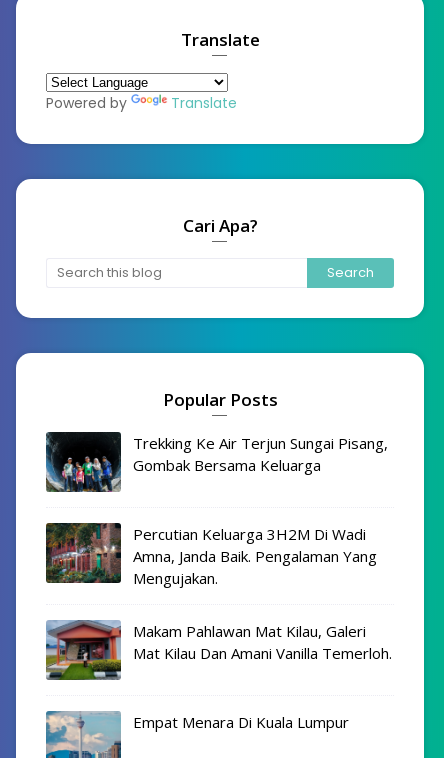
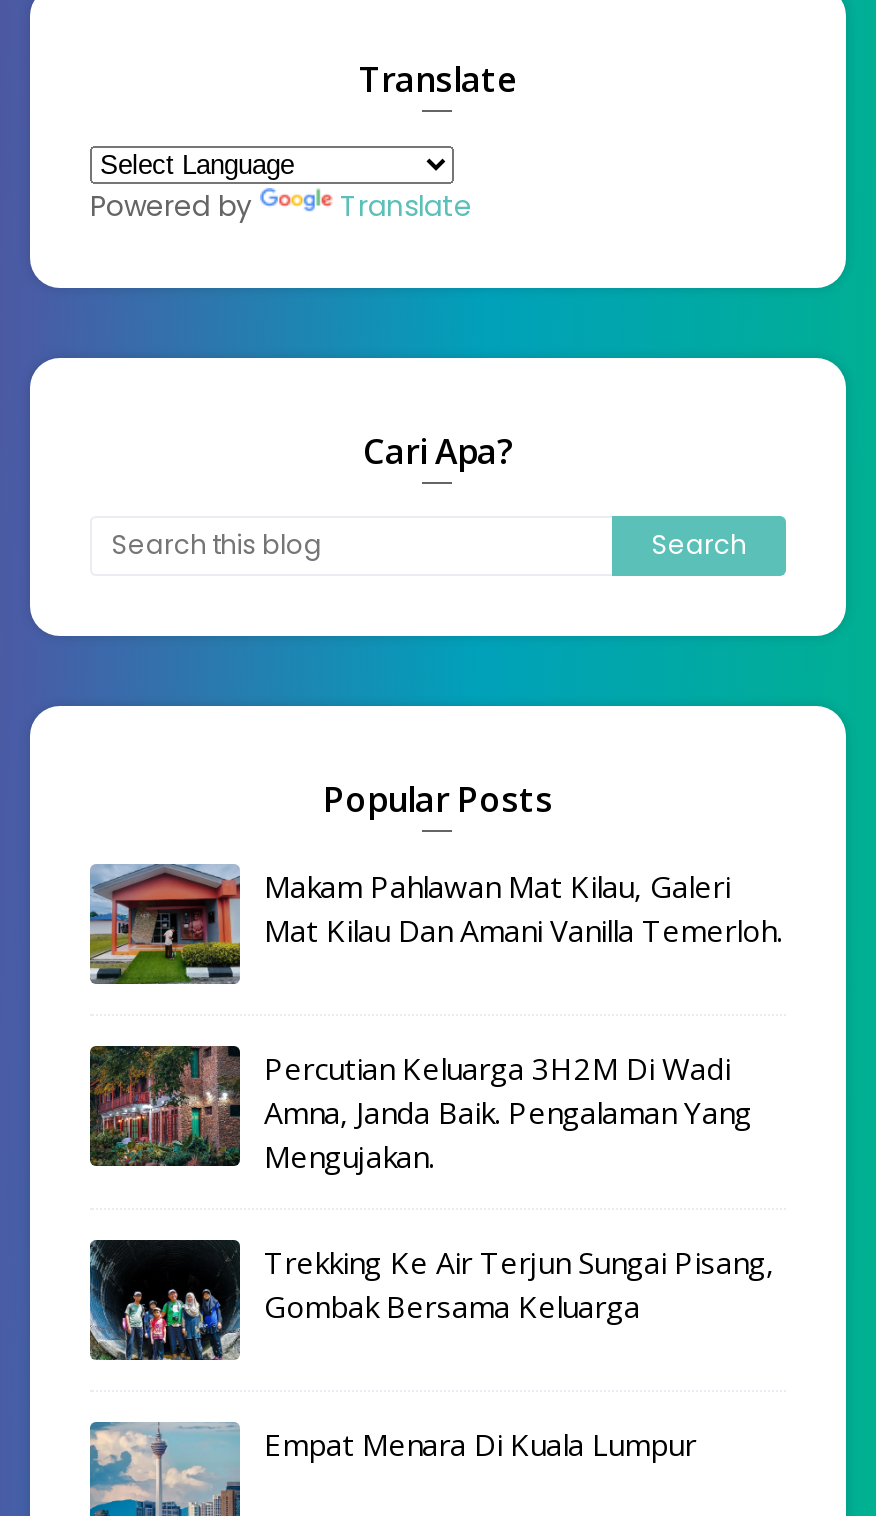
moved down: [image] | Trekking Ke Air Terjun Sungai Pisang, | Gombak Bersama Keluarga

moved up: [image] | Makam Pahlawan Mat Kilau, Galeri | Mat Kilau Dan Amani Vanilla Temerloh.
